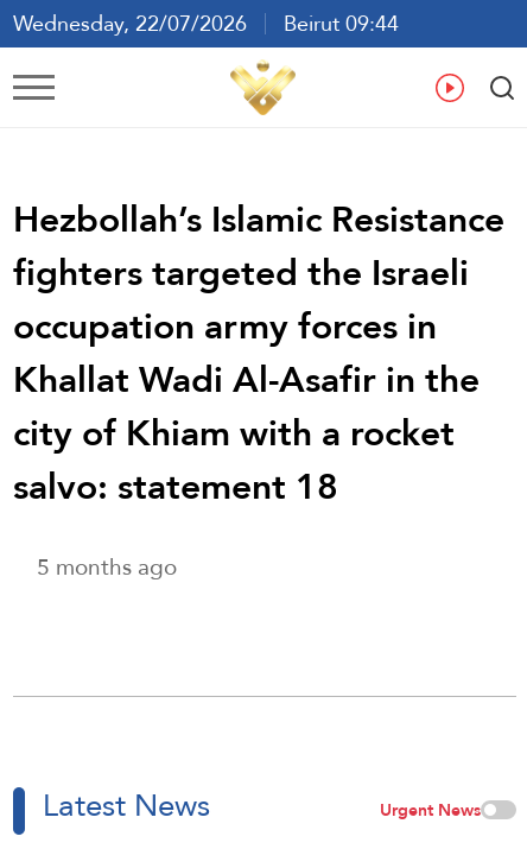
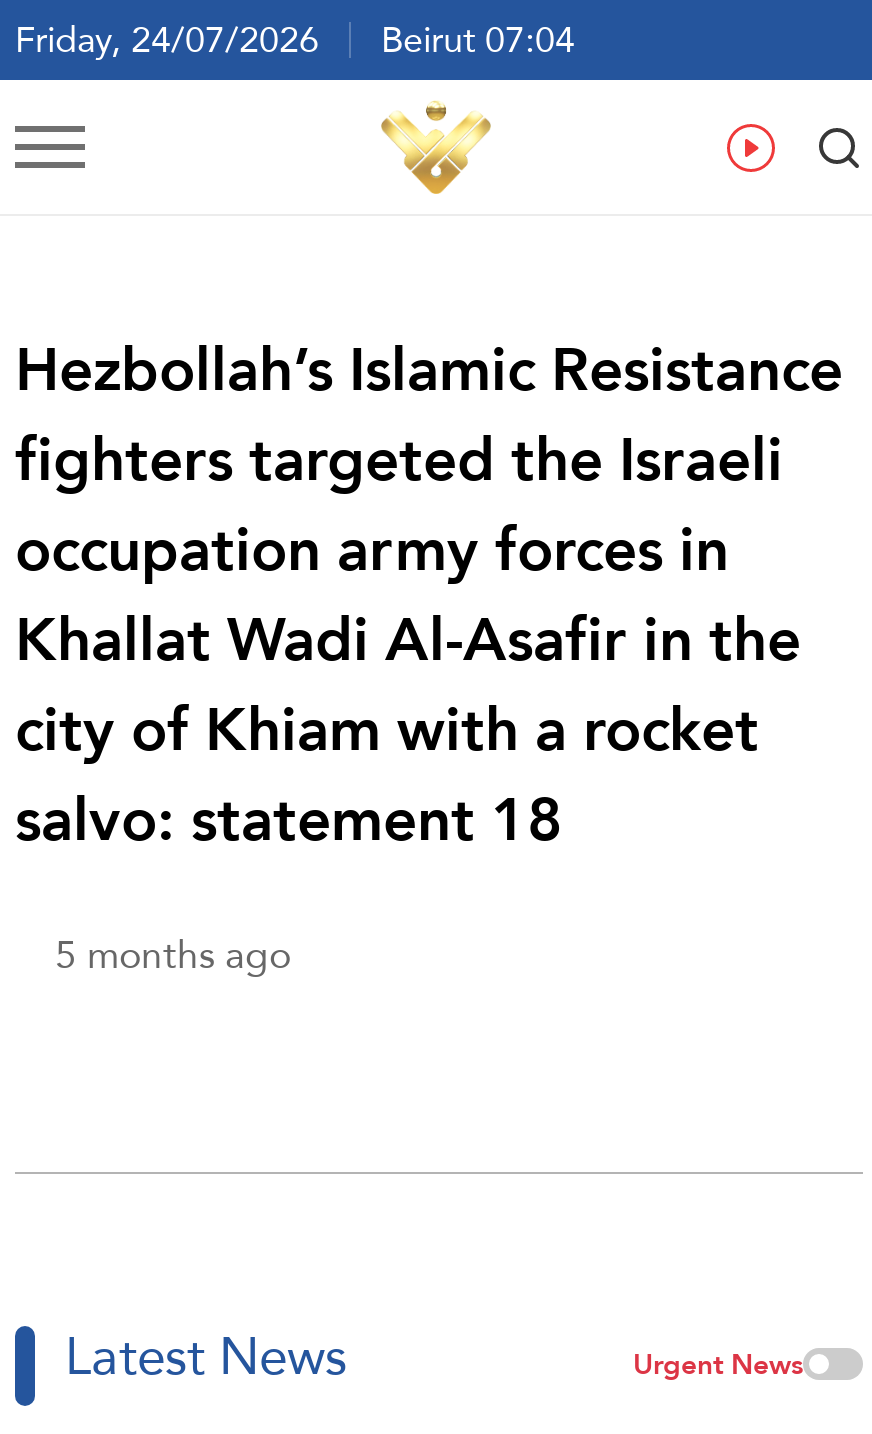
- Wednesday, 22/07/2026 Beirut 09:44
+ Friday, 24/07/2026 Beirut 07:04
